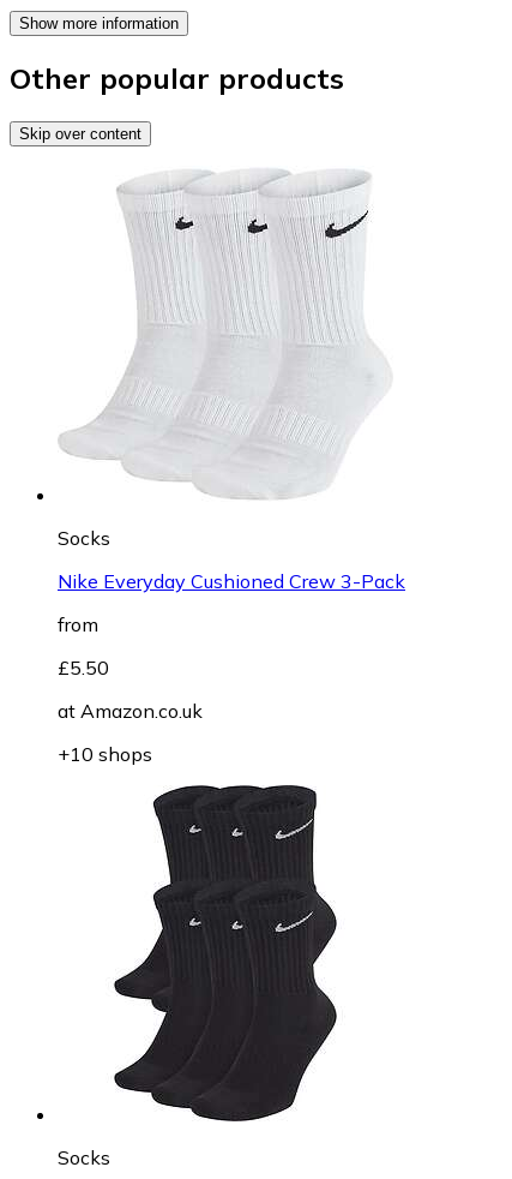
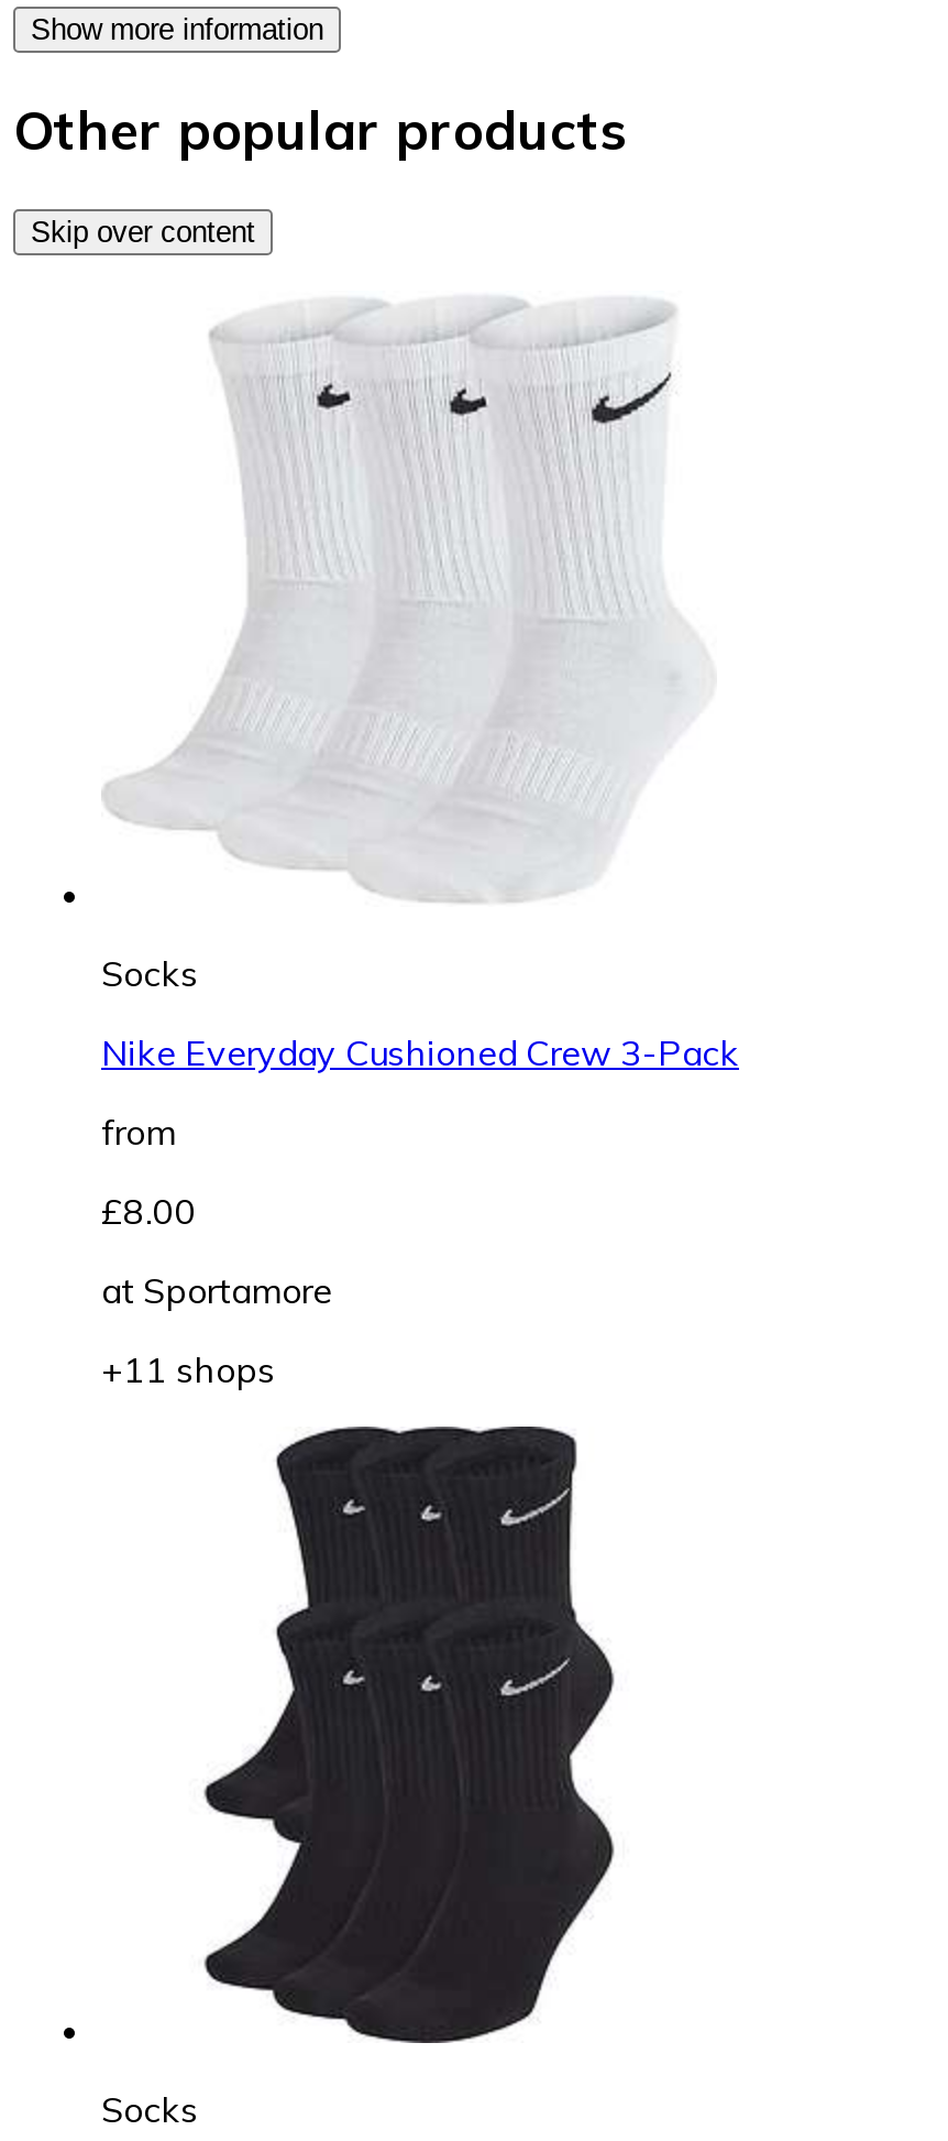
- £5.50
+ £8.00

- at Amazon.co.uk
+ at Sportamore

- +10 shops
+ +11 shops
